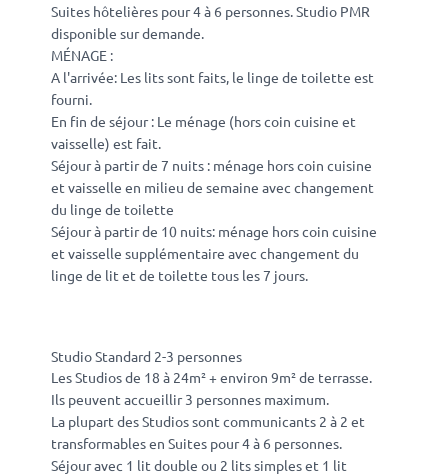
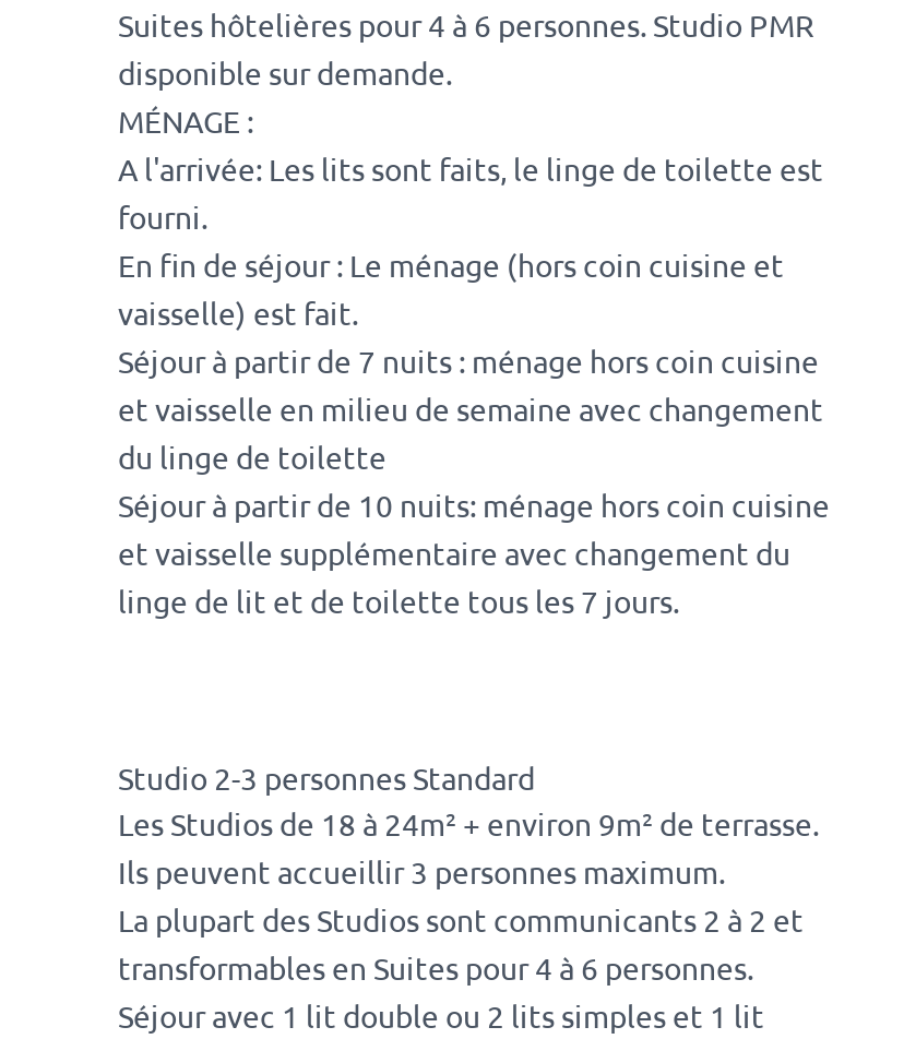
- Studio Standard 2-3 personnes
+ Studio 2-3 personnes Standard
